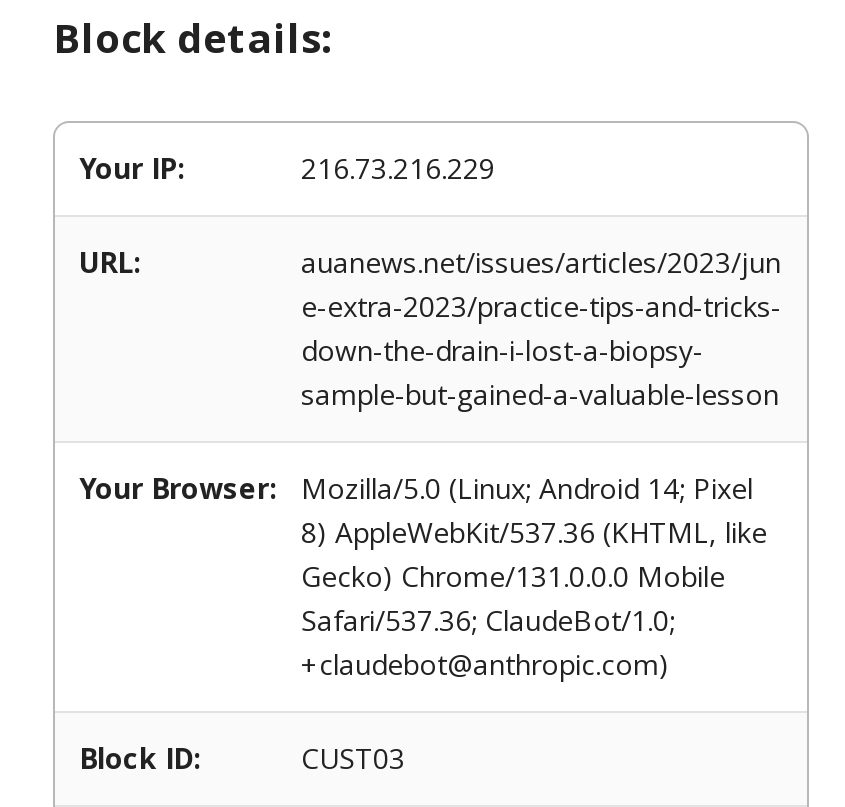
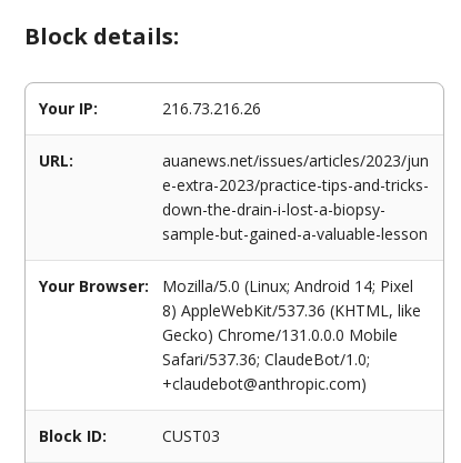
- 216.73.216.229
+ 216.73.216.26
